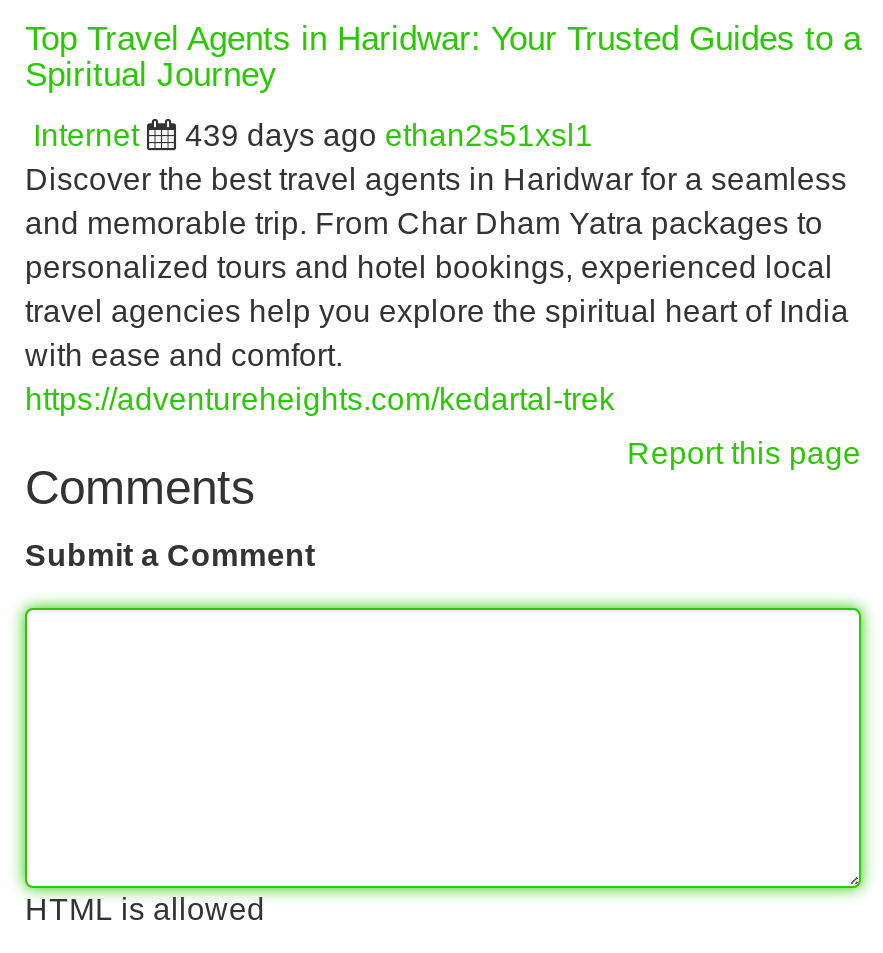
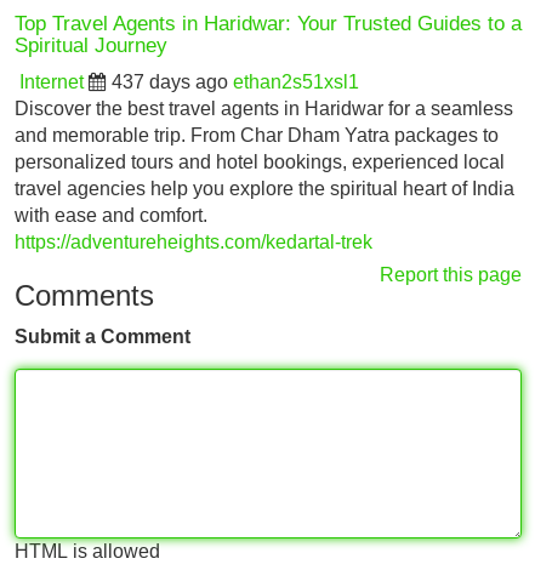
- 439 days ago ethan2s51xsl1
+ 437 days ago ethan2s51xsl1
